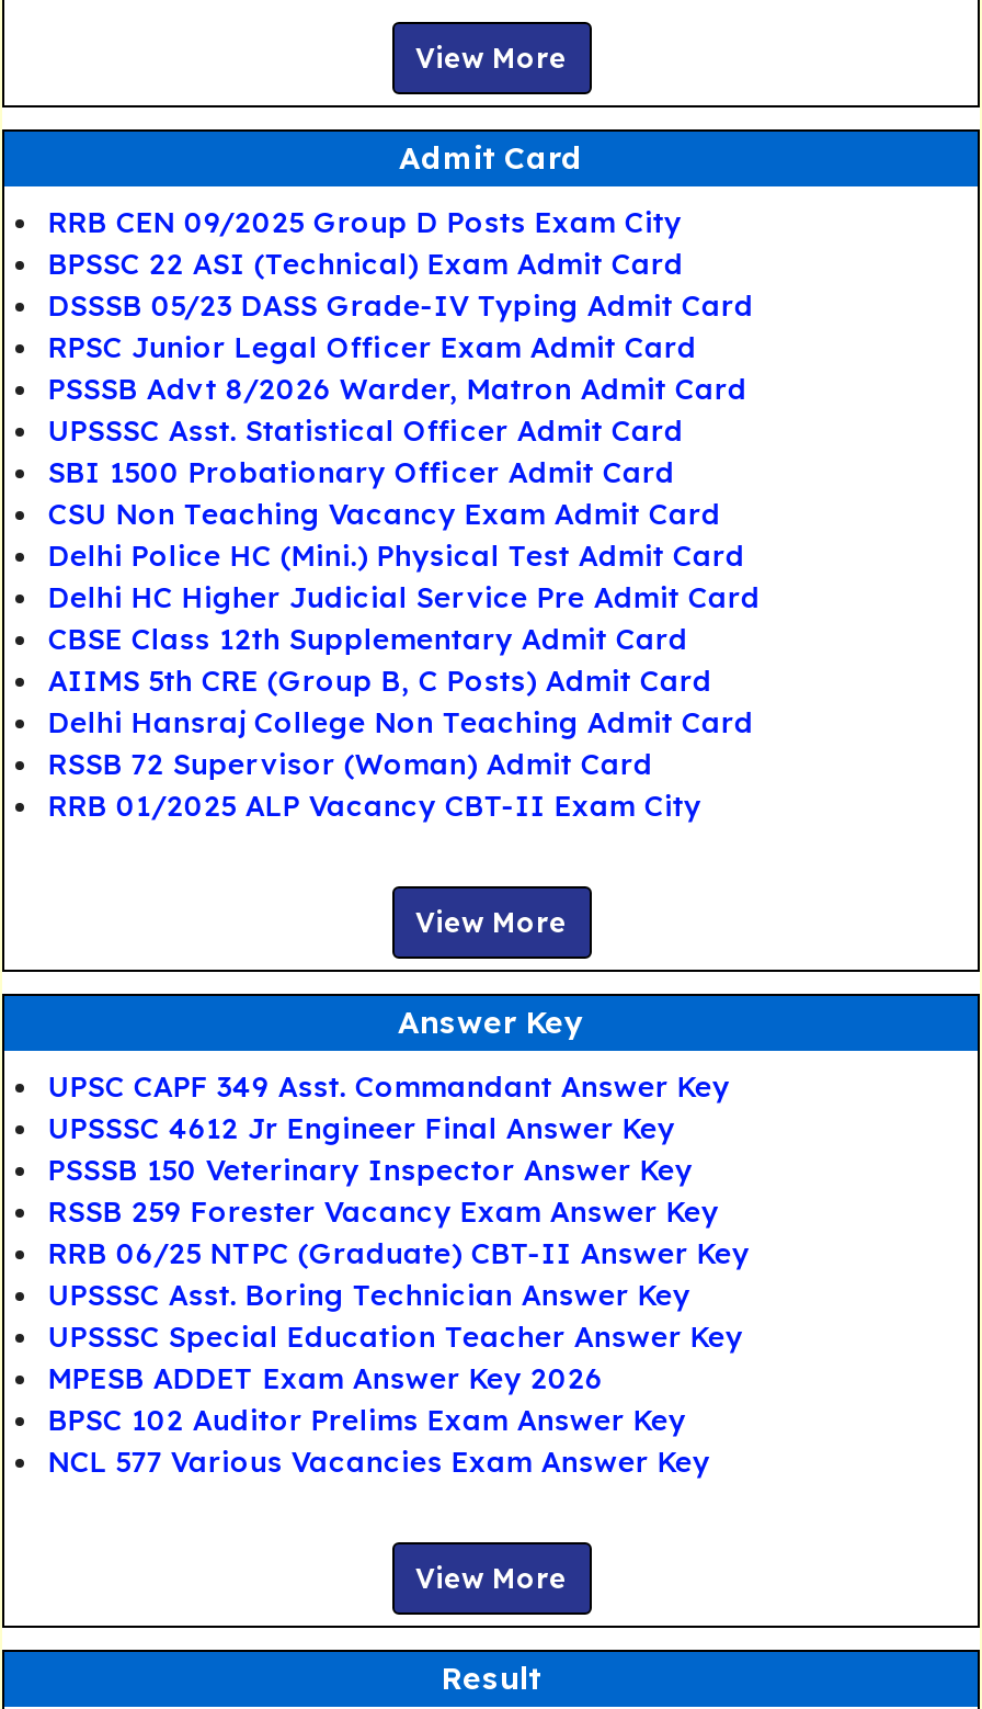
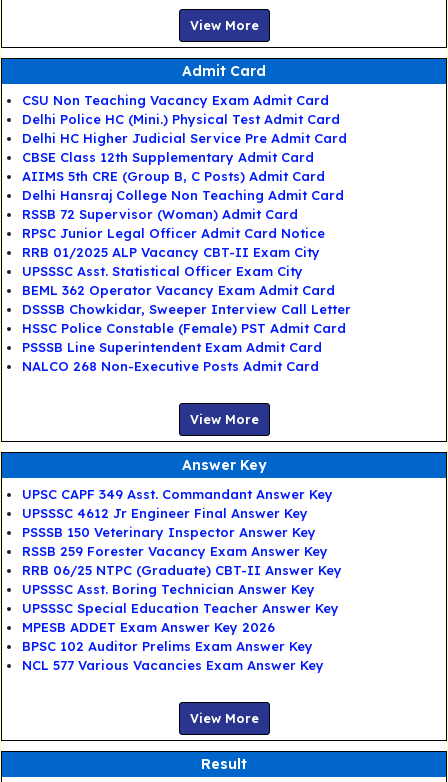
- RRB CEN 09/2025 Group D Posts Exam City
- BPSSC 22 ASI (Technical) Exam Admit Card
- DSSSB 05/23 DASS Grade-IV Typing Admit Card
- RPSC Junior Legal Officer Exam Admit Card
- PSSSB Advt 8/2026 Warder, Matron Admit Card
- UPSSSC Asst. Statistical Officer Admit Card
- SBI 1500 Probationary Officer Admit Card

moved up: CSU Non Teaching Vacancy Exam Admit Card | Delhi Police HC (Mini.) Physical Test Admit Card | Delhi HC Higher Judicial Service Pre Admit Card | CBSE Class 12th Supplementary Admit Card | AIIMS 5th CRE (Group B, C Posts) Admit Card | Delhi Hansraj College Non Teaching Admit Card | RSSB 72 Supervisor (Woman) Admit Card

+ RPSC Junior Legal Officer Admit Card Notice

moved up: RRB 01/2025 ALP Vacancy CBT-II Exam City

+ UPSSSC Asst. Statistical Officer Exam City
+ BEML 362 Operator Vacancy Exam Admit Card
+ DSSSB Chowkidar, Sweeper Interview Call Letter
+ HSSC Police Constable (Female) PST Admit Card
+ PSSSB Line Superintendent Exam Admit Card
+ NALCO 268 Non-Executive Posts Admit Card
